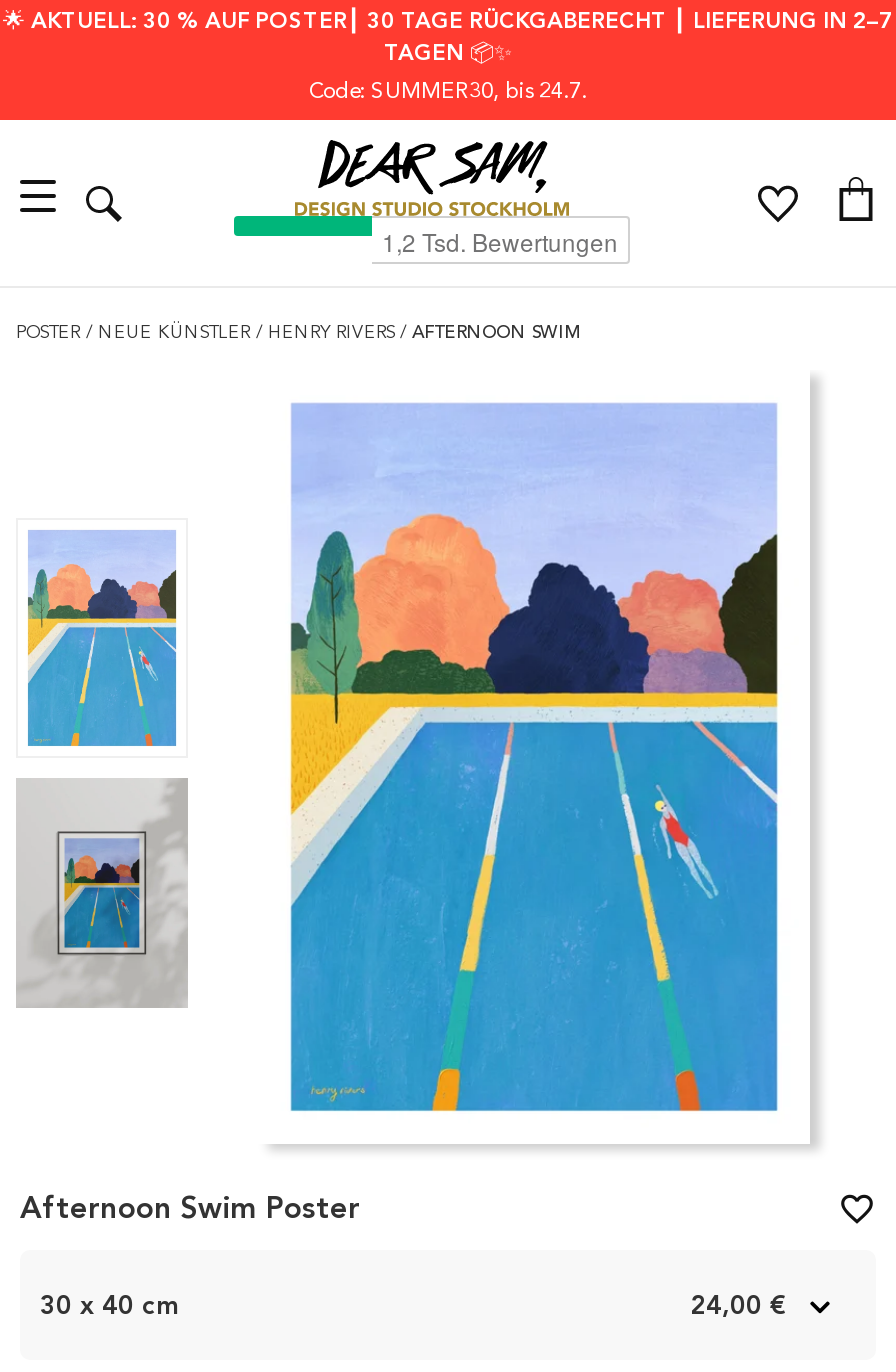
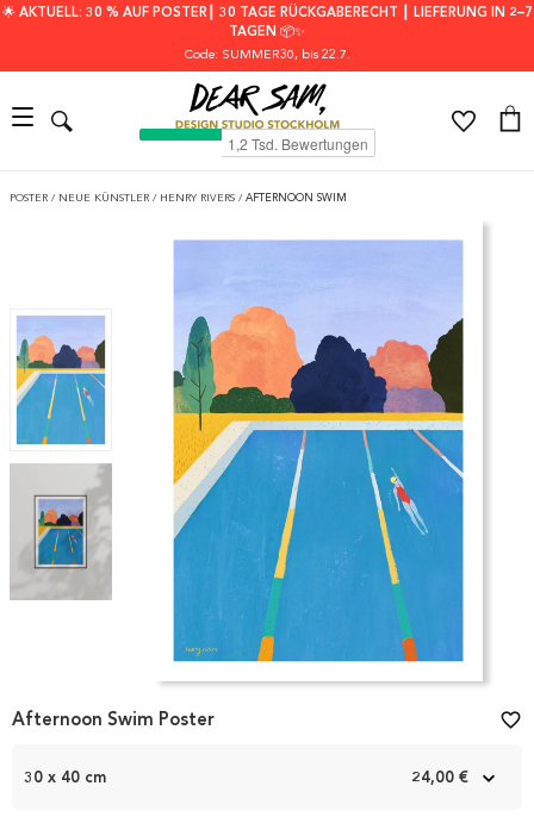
- Code: SUMMER30, bis 24.7.
+ Code: SUMMER30, bis 22.7.
